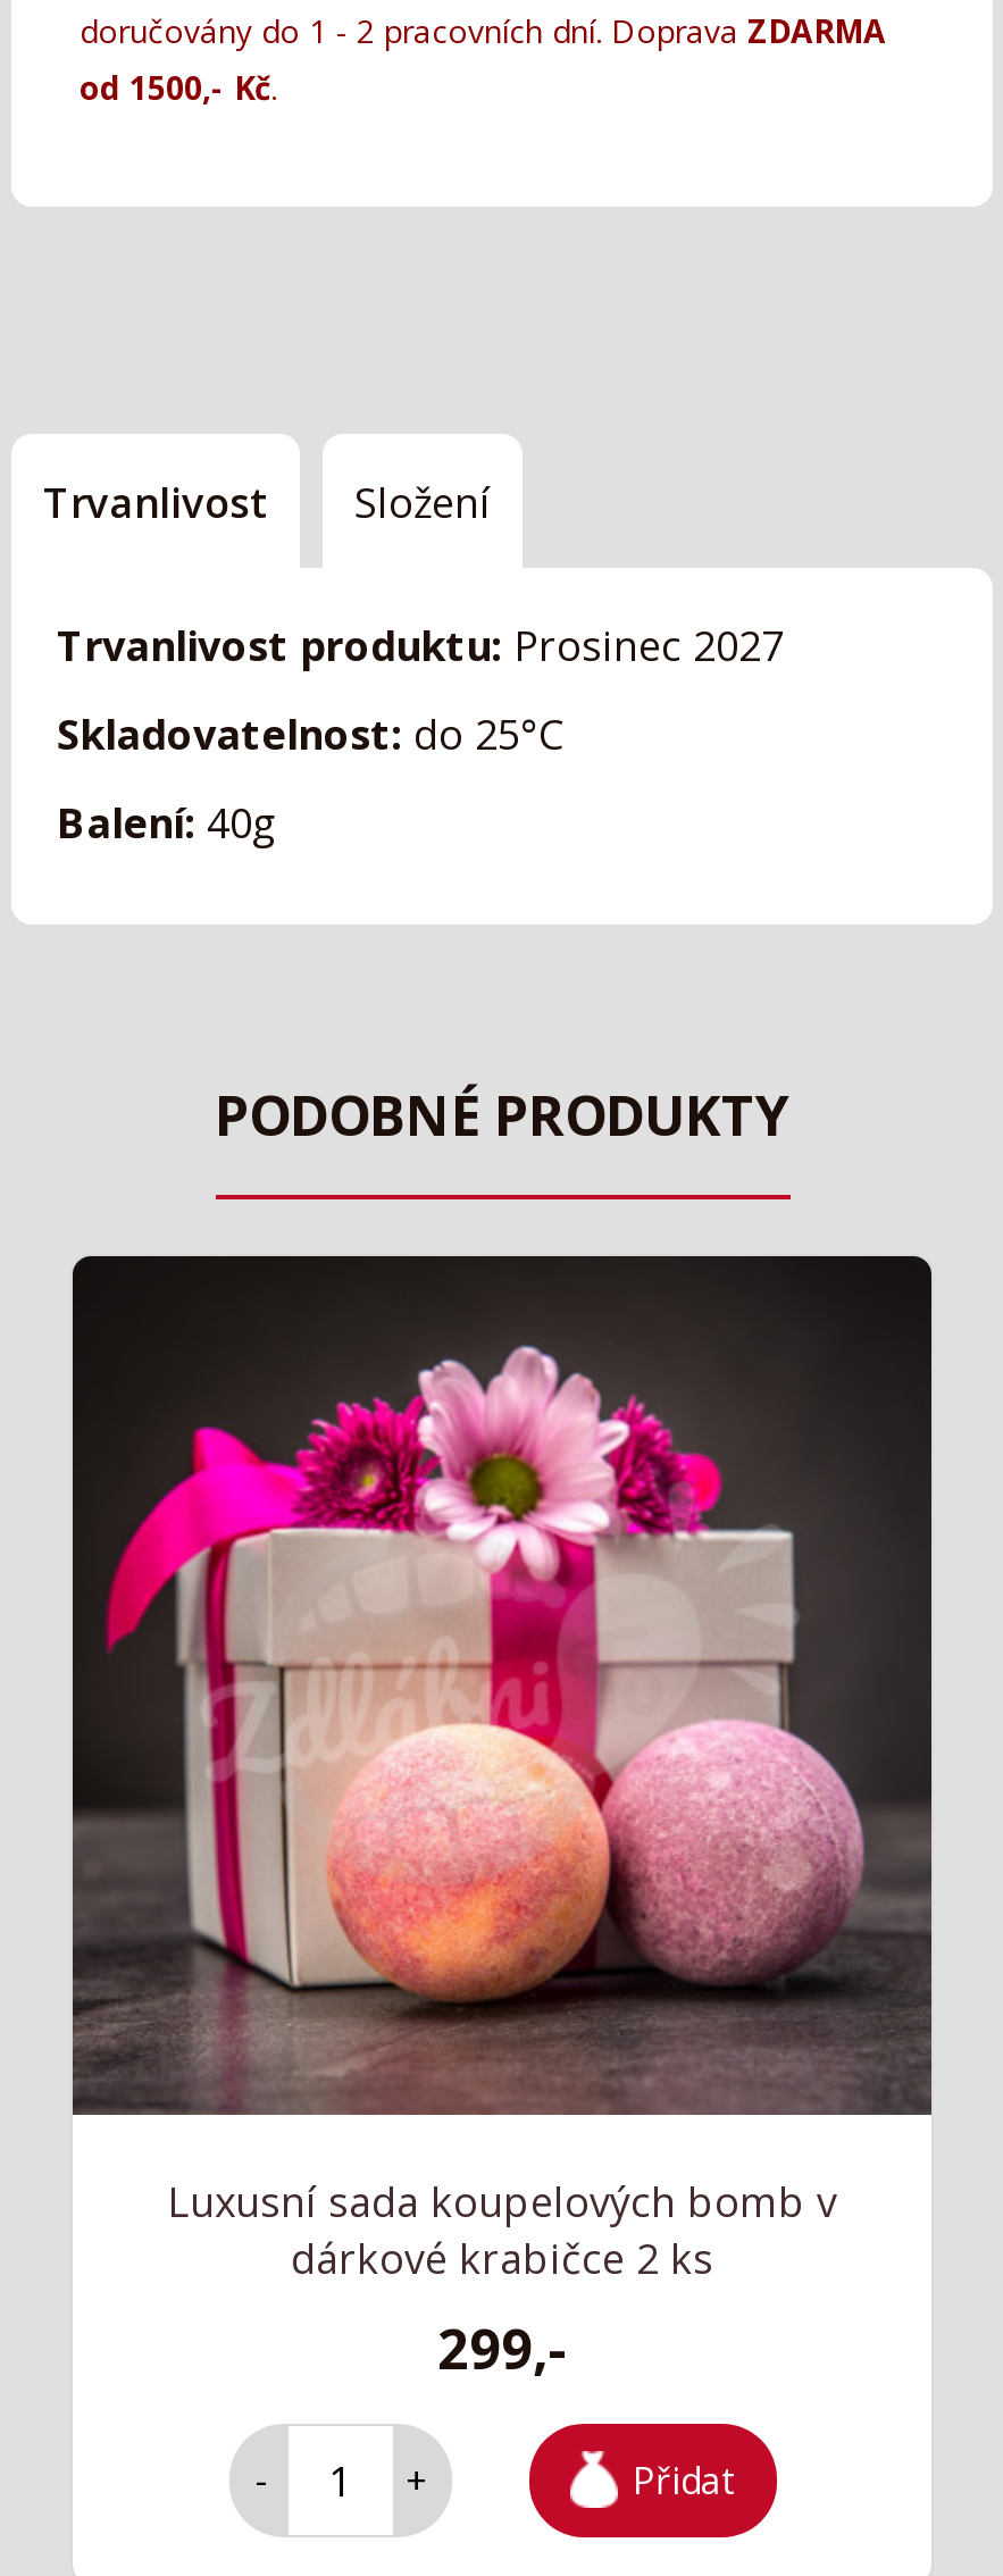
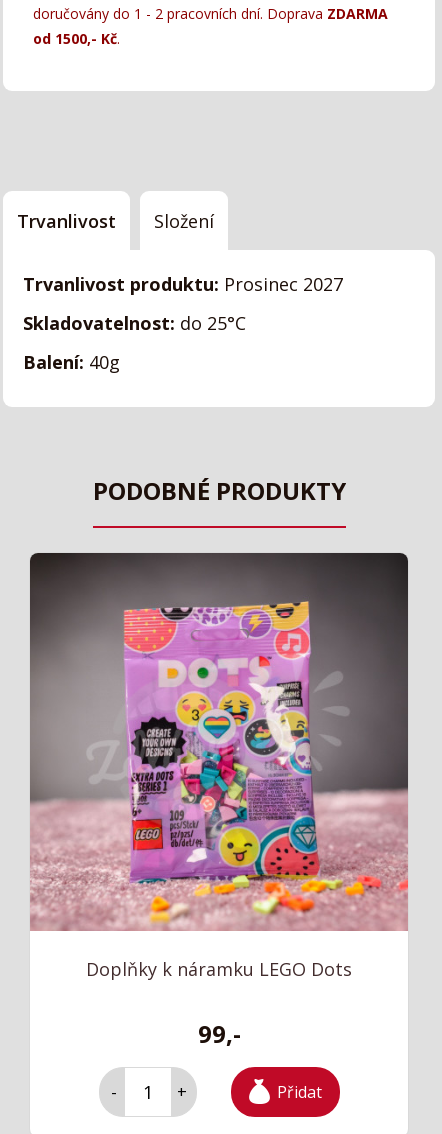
- [image]
- Luxusní sada koupelových bomb v
- dárkové krabičce 2 ks
- 299,-
+ [image]
+ Doplňky k náramku LEGO Dots
+ 99,-
